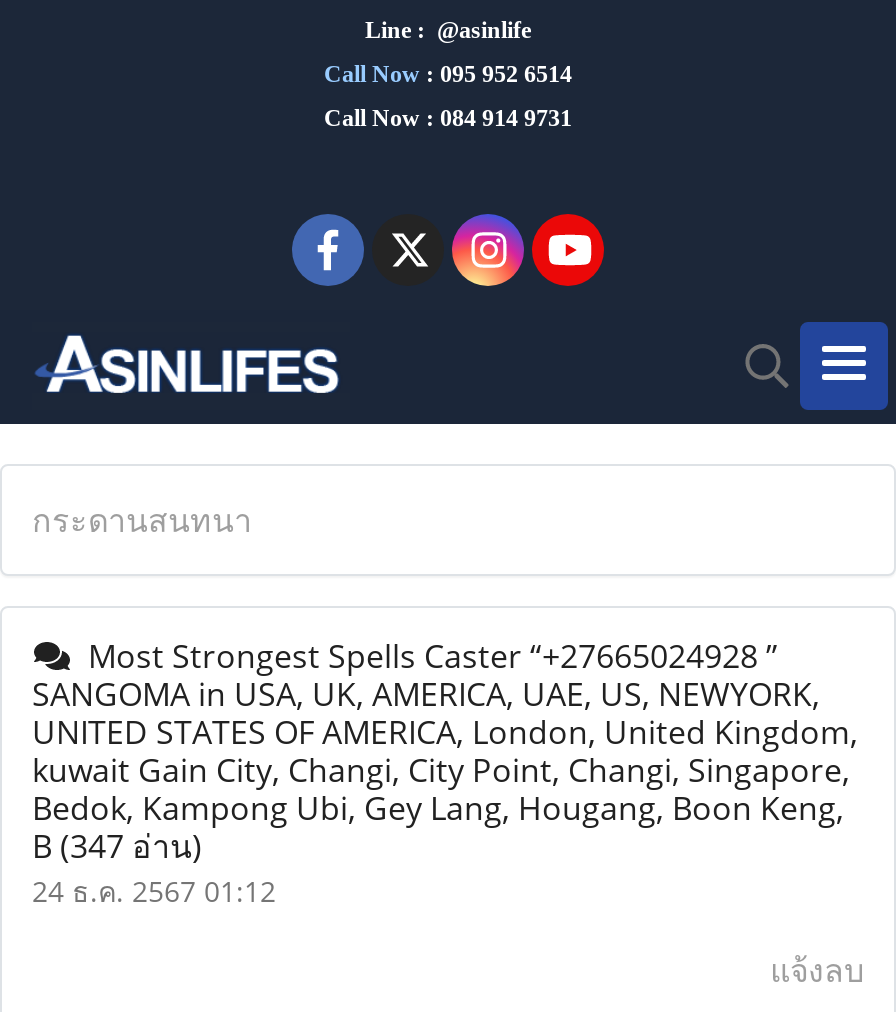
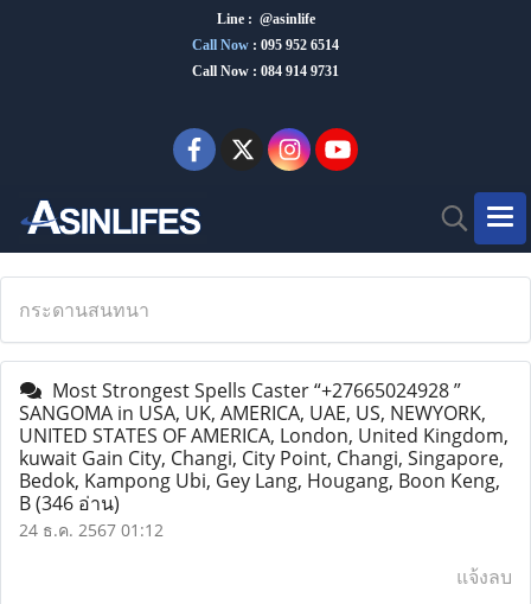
- B (347 อ่าน)
+ B (346 อ่าน)
